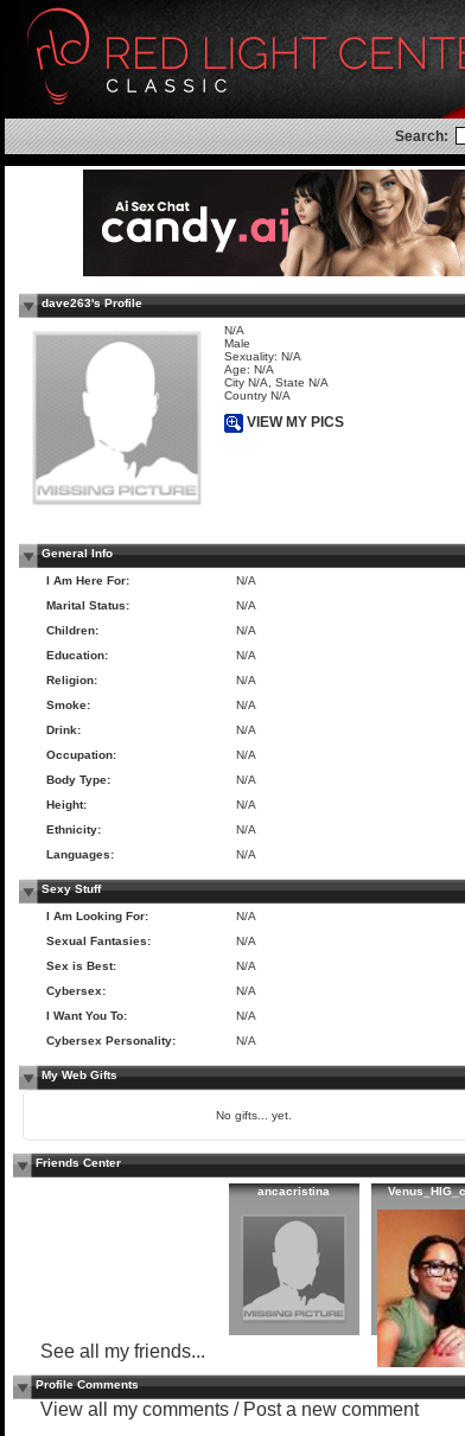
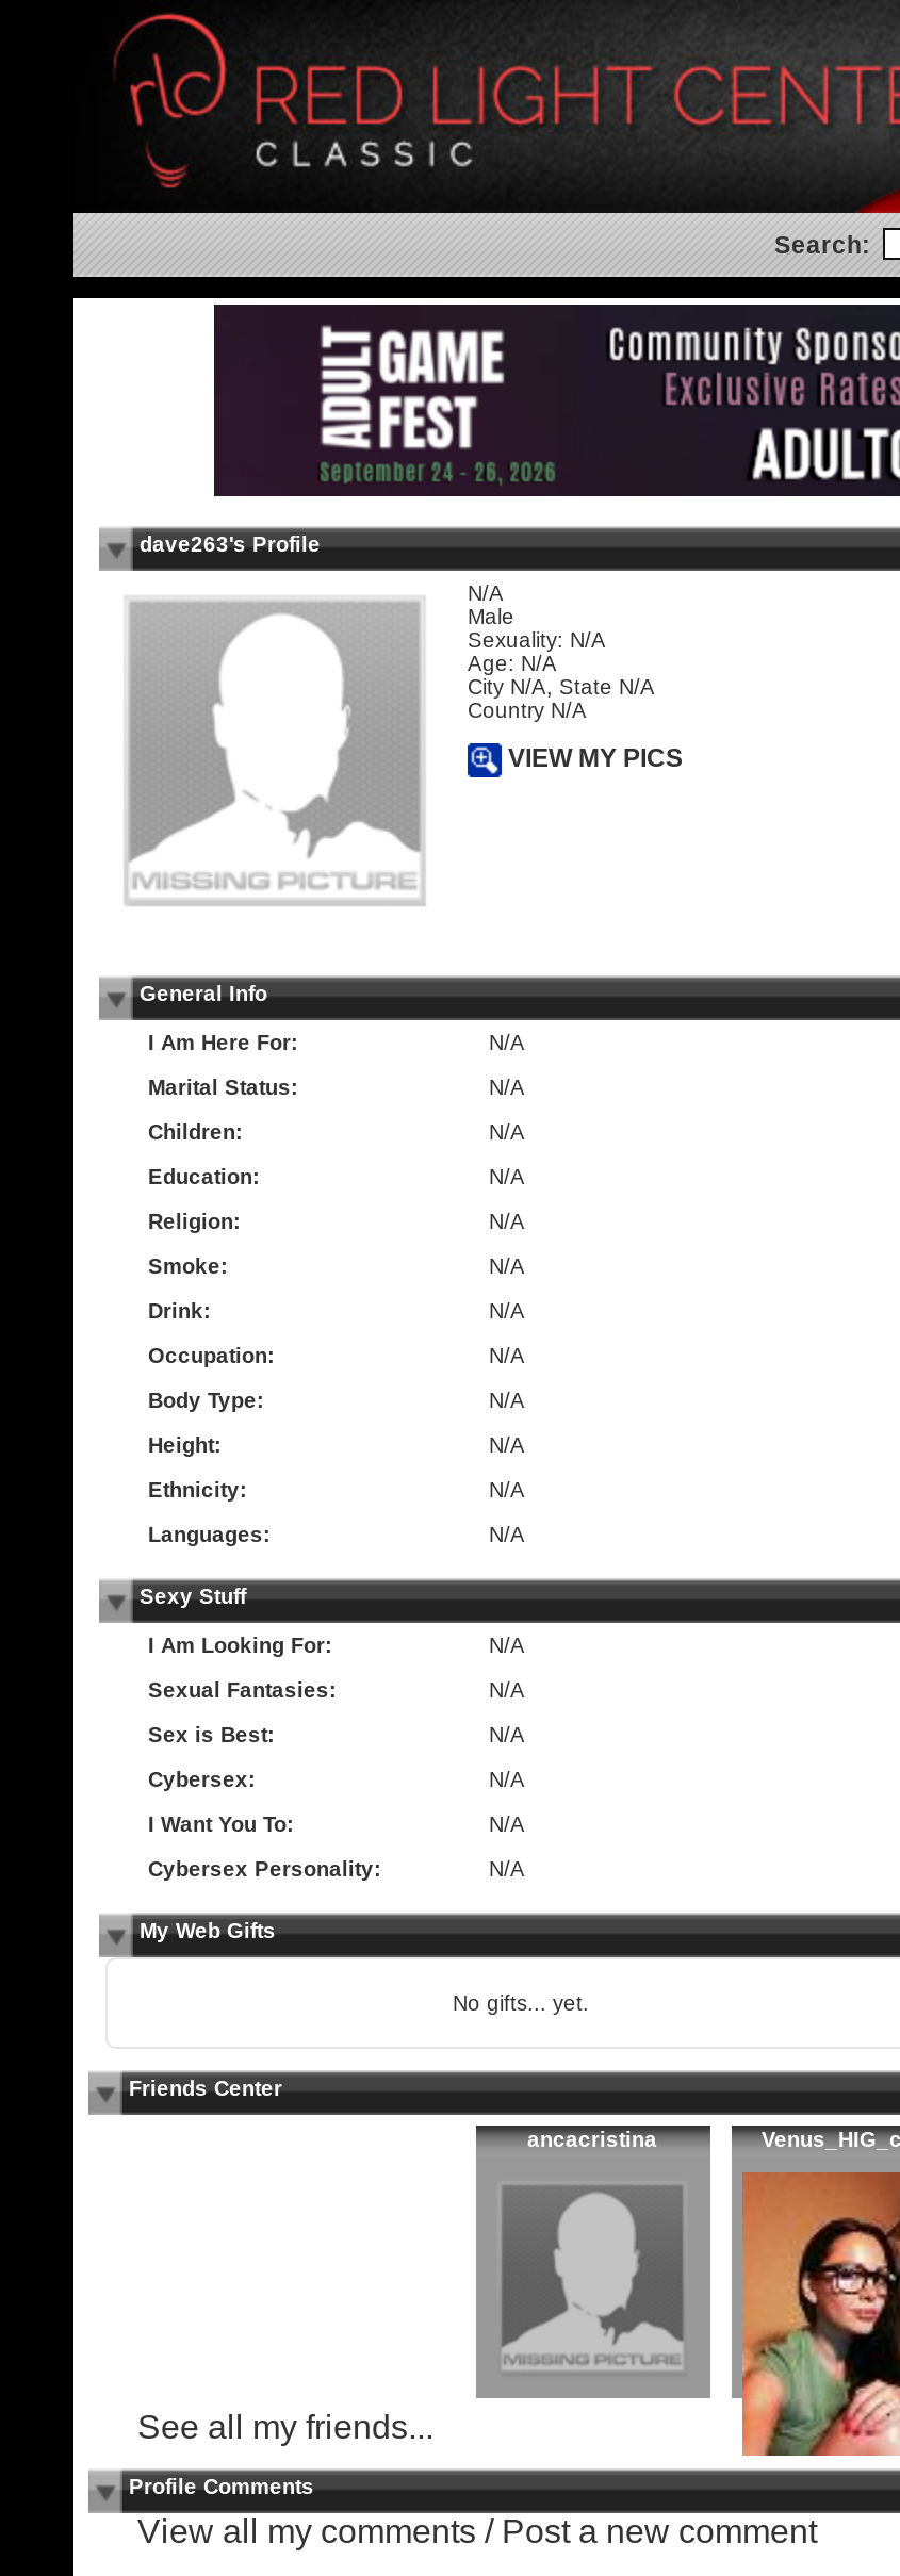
- [image]
+ [image]
